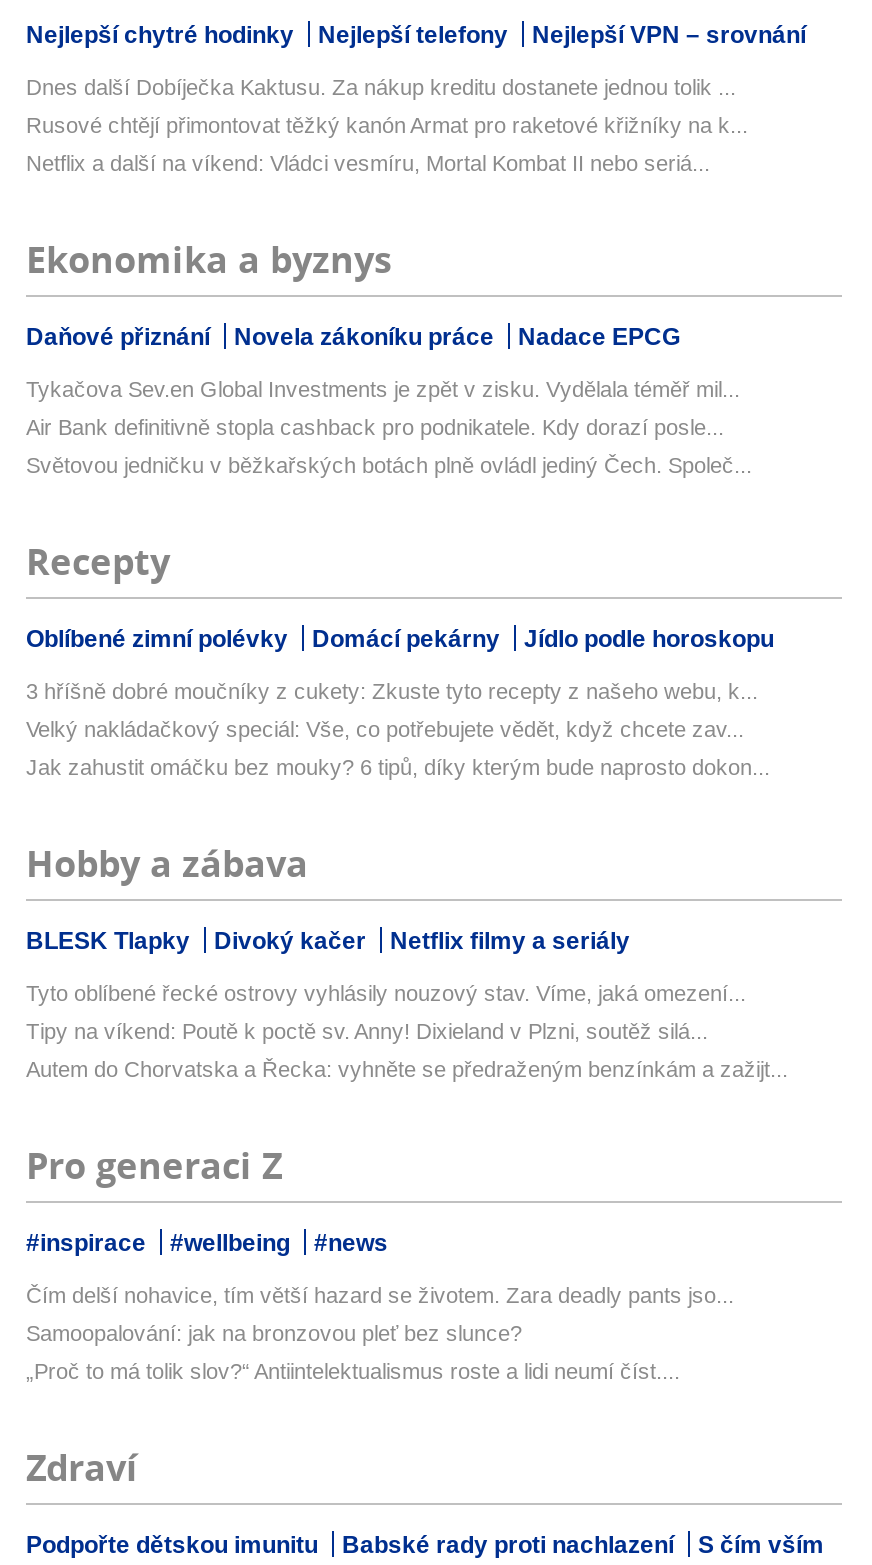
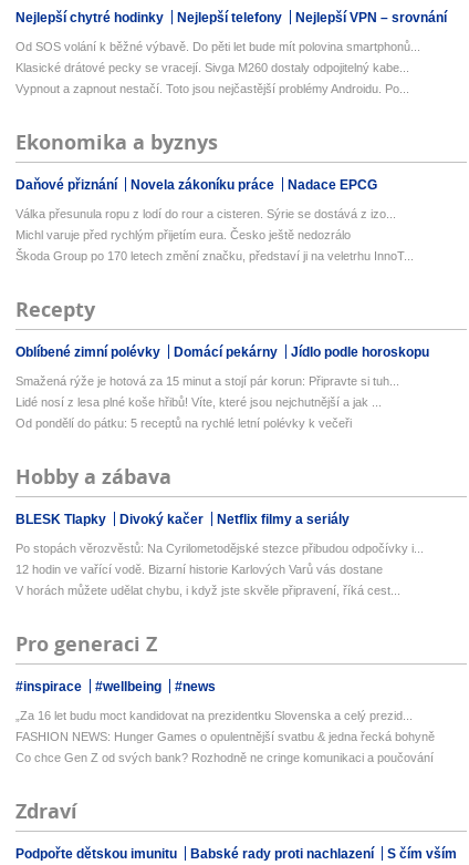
- Dnes další Dobíječka Kaktusu. Za nákup kreditu dostanete jednou tolik ...
+ Od SOS volání k běžné výbavě. Do pěti let bude mít polovina smartphonů...

- Rusové chtějí přimontovat těžký kanón Armat pro raketové křižníky na k...
+ Klasické drátové pecky se vracejí. Sivga M260 dostaly odpojitelný kabe...

- Netflix a další na víkend: Vládci vesmíru, Mortal Kombat II nebo seriá...
+ Vypnout a zapnout nestačí. Toto jsou nejčastější problémy Androidu. Po...

- Tykačova Sev.en Global Investments je zpět v zisku. Vydělala téměř mil...
+ Válka přesunula ropu z lodí do rour a cisteren. Sýrie se dostává z izo...

- Air Bank definitivně stopla cashback pro podnikatele. Kdy dorazí posle...
+ Michl varuje před rychlým přijetím eura. Česko ještě nedozrálo

- Světovou jedničku v běžkařských botách plně ovládl jediný Čech. Společ...
+ Škoda Group po 170 letech změní značku, představí ji na veletrhu InnoT...

- 3 hříšně dobré moučníky z cukety: Zkuste tyto recepty z našeho webu, k...
+ Smažená rýže je hotová za 15 minut a stojí pár korun: Připravte si tuh...

- Velký nakládačkový speciál: Vše, co potřebujete vědět, když chcete zav...
+ Lidé nosí z lesa plné koše hřibů! Víte, které jsou nejchutnější a jak ...

- Jak zahustit omáčku bez mouky? 6 tipů, díky kterým bude naprosto dokon...
+ Od pondělí do pátku: 5 receptů na rychlé letní polévky k večeři

- Tyto oblíbené řecké ostrovy vyhlásily nouzový stav. Víme, jaká omezení...
+ Po stopách věrozvěstů: Na Cyrilometodějské stezce přibudou odpočívky i...

- Tipy na víkend: Poutě k poctě sv. Anny! Dixieland v Plzni, soutěž silá...
+ 12 hodin ve vařící vodě. Bizarní historie Karlových Varů vás dostane

- Autem do Chorvatska a Řecka: vyhněte se předraženým benzínkám a zažijt...
+ V horách můžete udělat chybu, i když jste skvěle připravení, říká cest...

- Čím delší nohavice, tím větší hazard se životem. Zara deadly pants jso...
+ „Za 16 let budu moct kandidovat na prezidentku Slovenska a celý prezid...

- Samoopalování: jak na bronzovou pleť bez slunce?
+ FASHION NEWS: Hunger Games o opulentnější svatbu & jedna řecká bohyně

- „Proč to má tolik slov?“ Antiintelektualismus roste a lidi neumí číst....
+ Co chce Gen Z od svých bank? Rozhodně ne cringe komunikaci a poučování
